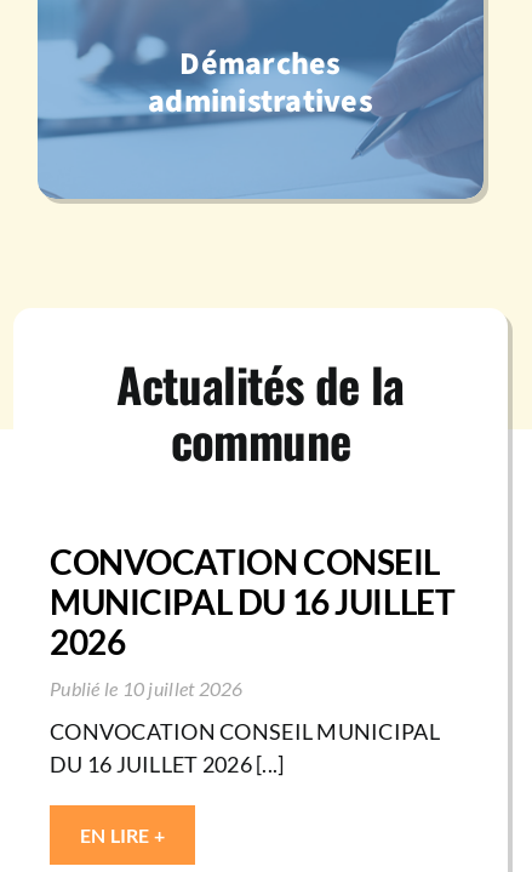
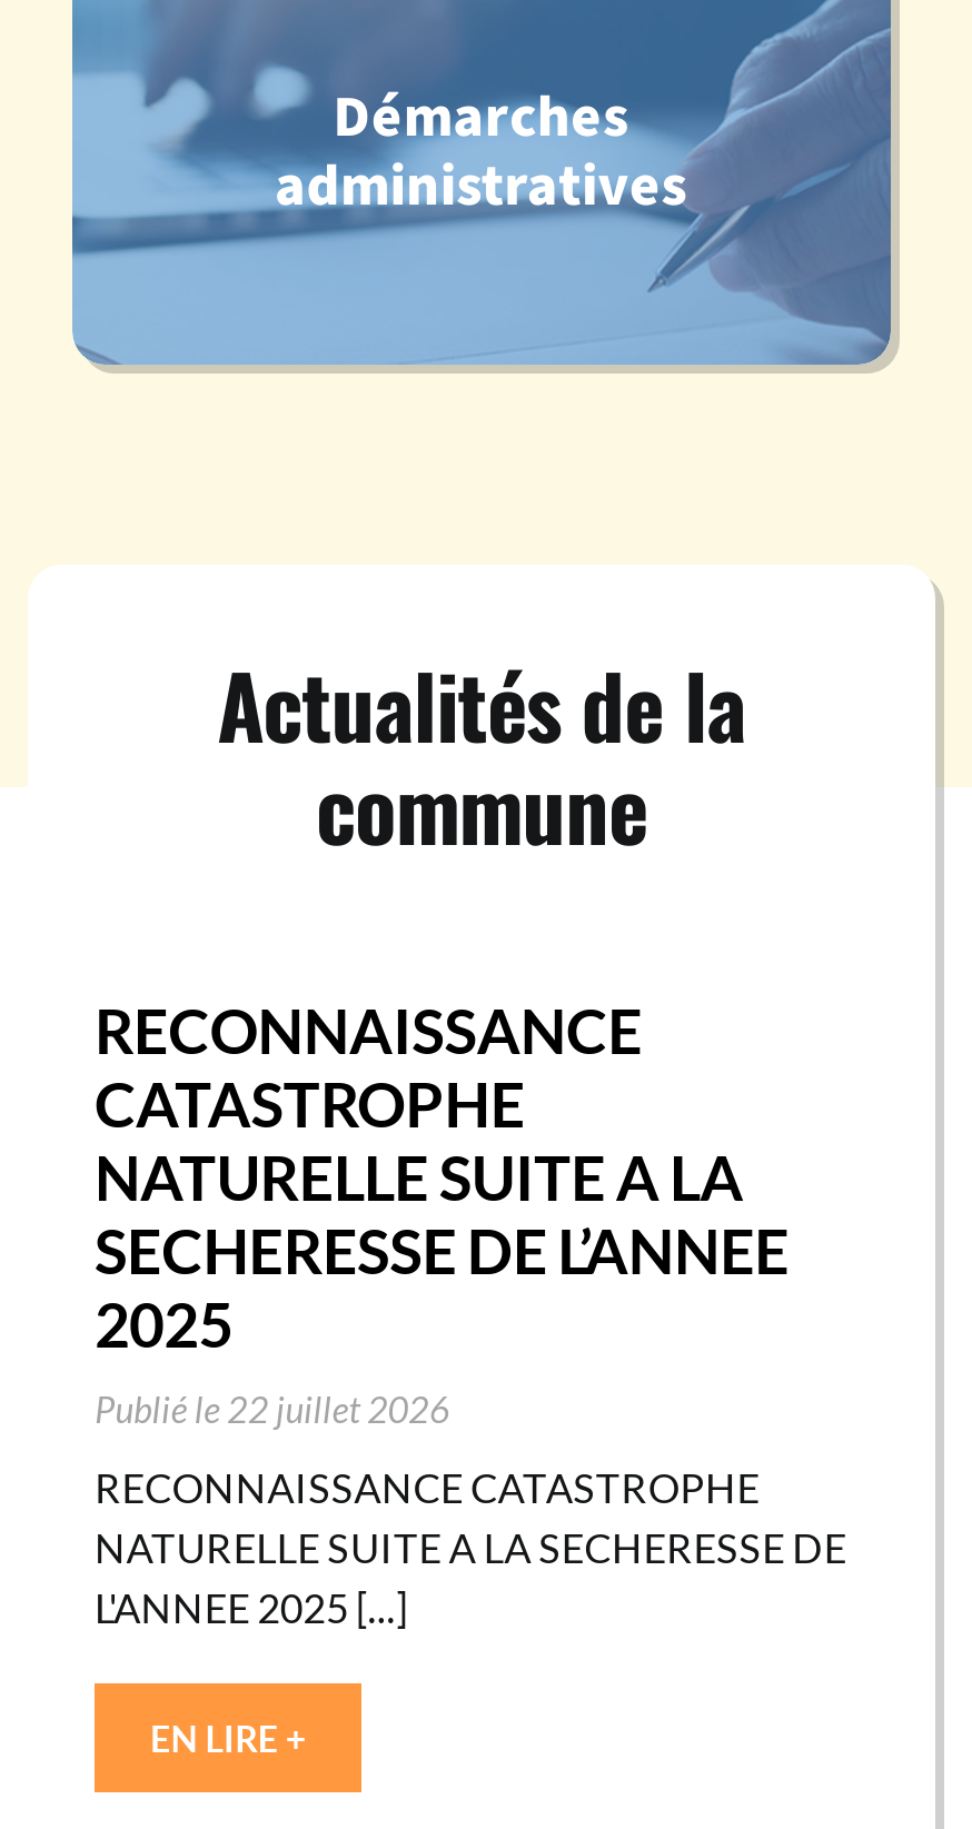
- CONVOCATION CONSEIL
- MUNICIPAL DU 16 JUILLET
- 2026
- Publié le 10 juillet 2026
+ RECONNAISSANCE
+ CATASTROPHE
+ NATURELLE SUITE A LA
+ SECHERESSE DE L’ANNEE
+ 2025
+ Publié le 22 juillet 2026

- CONVOCATION CONSEIL MUNICIPAL
- DU 16 JUILLET 2026 [...]
+ RECONNAISSANCE CATASTROPHE
+ NATURELLE SUITE A LA SECHERESSE DE
+ L'ANNEE 2025 [...]
